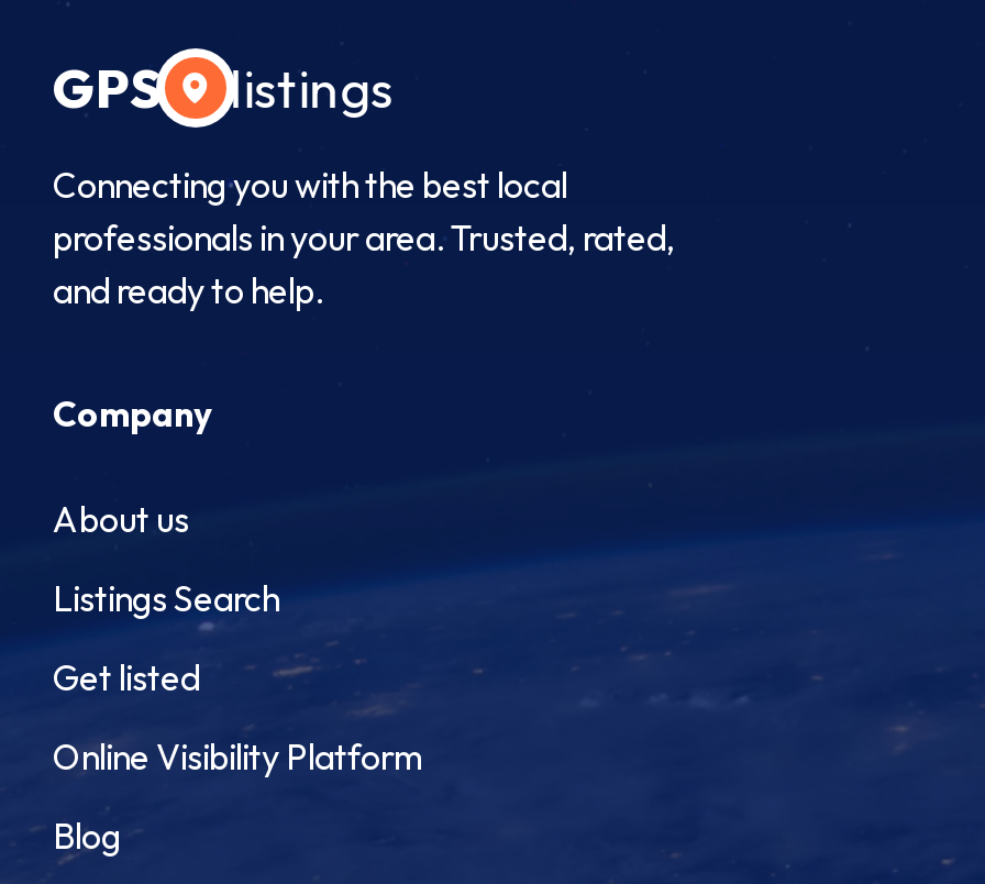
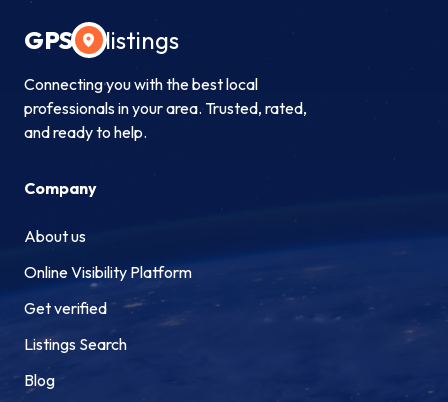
moved down: Listings Search

- Get listed

moved up: Online Visibility Platform

+ Get verified
